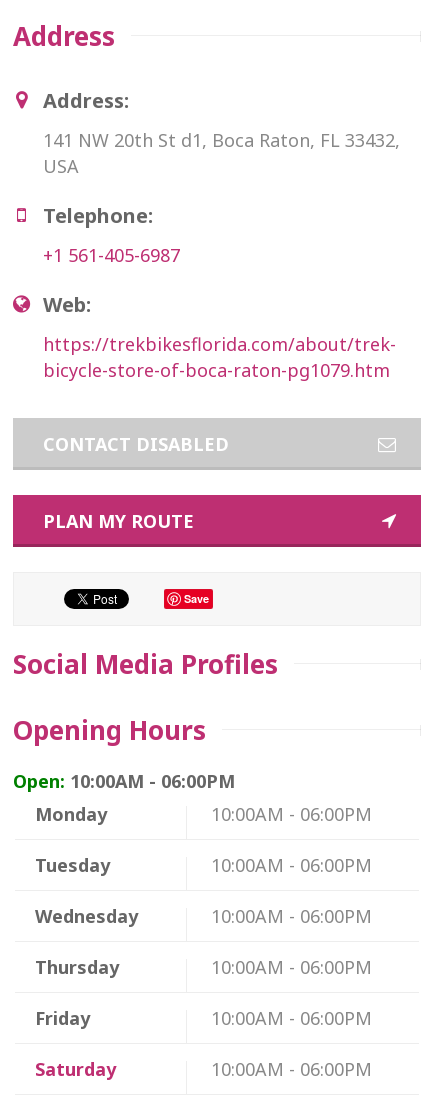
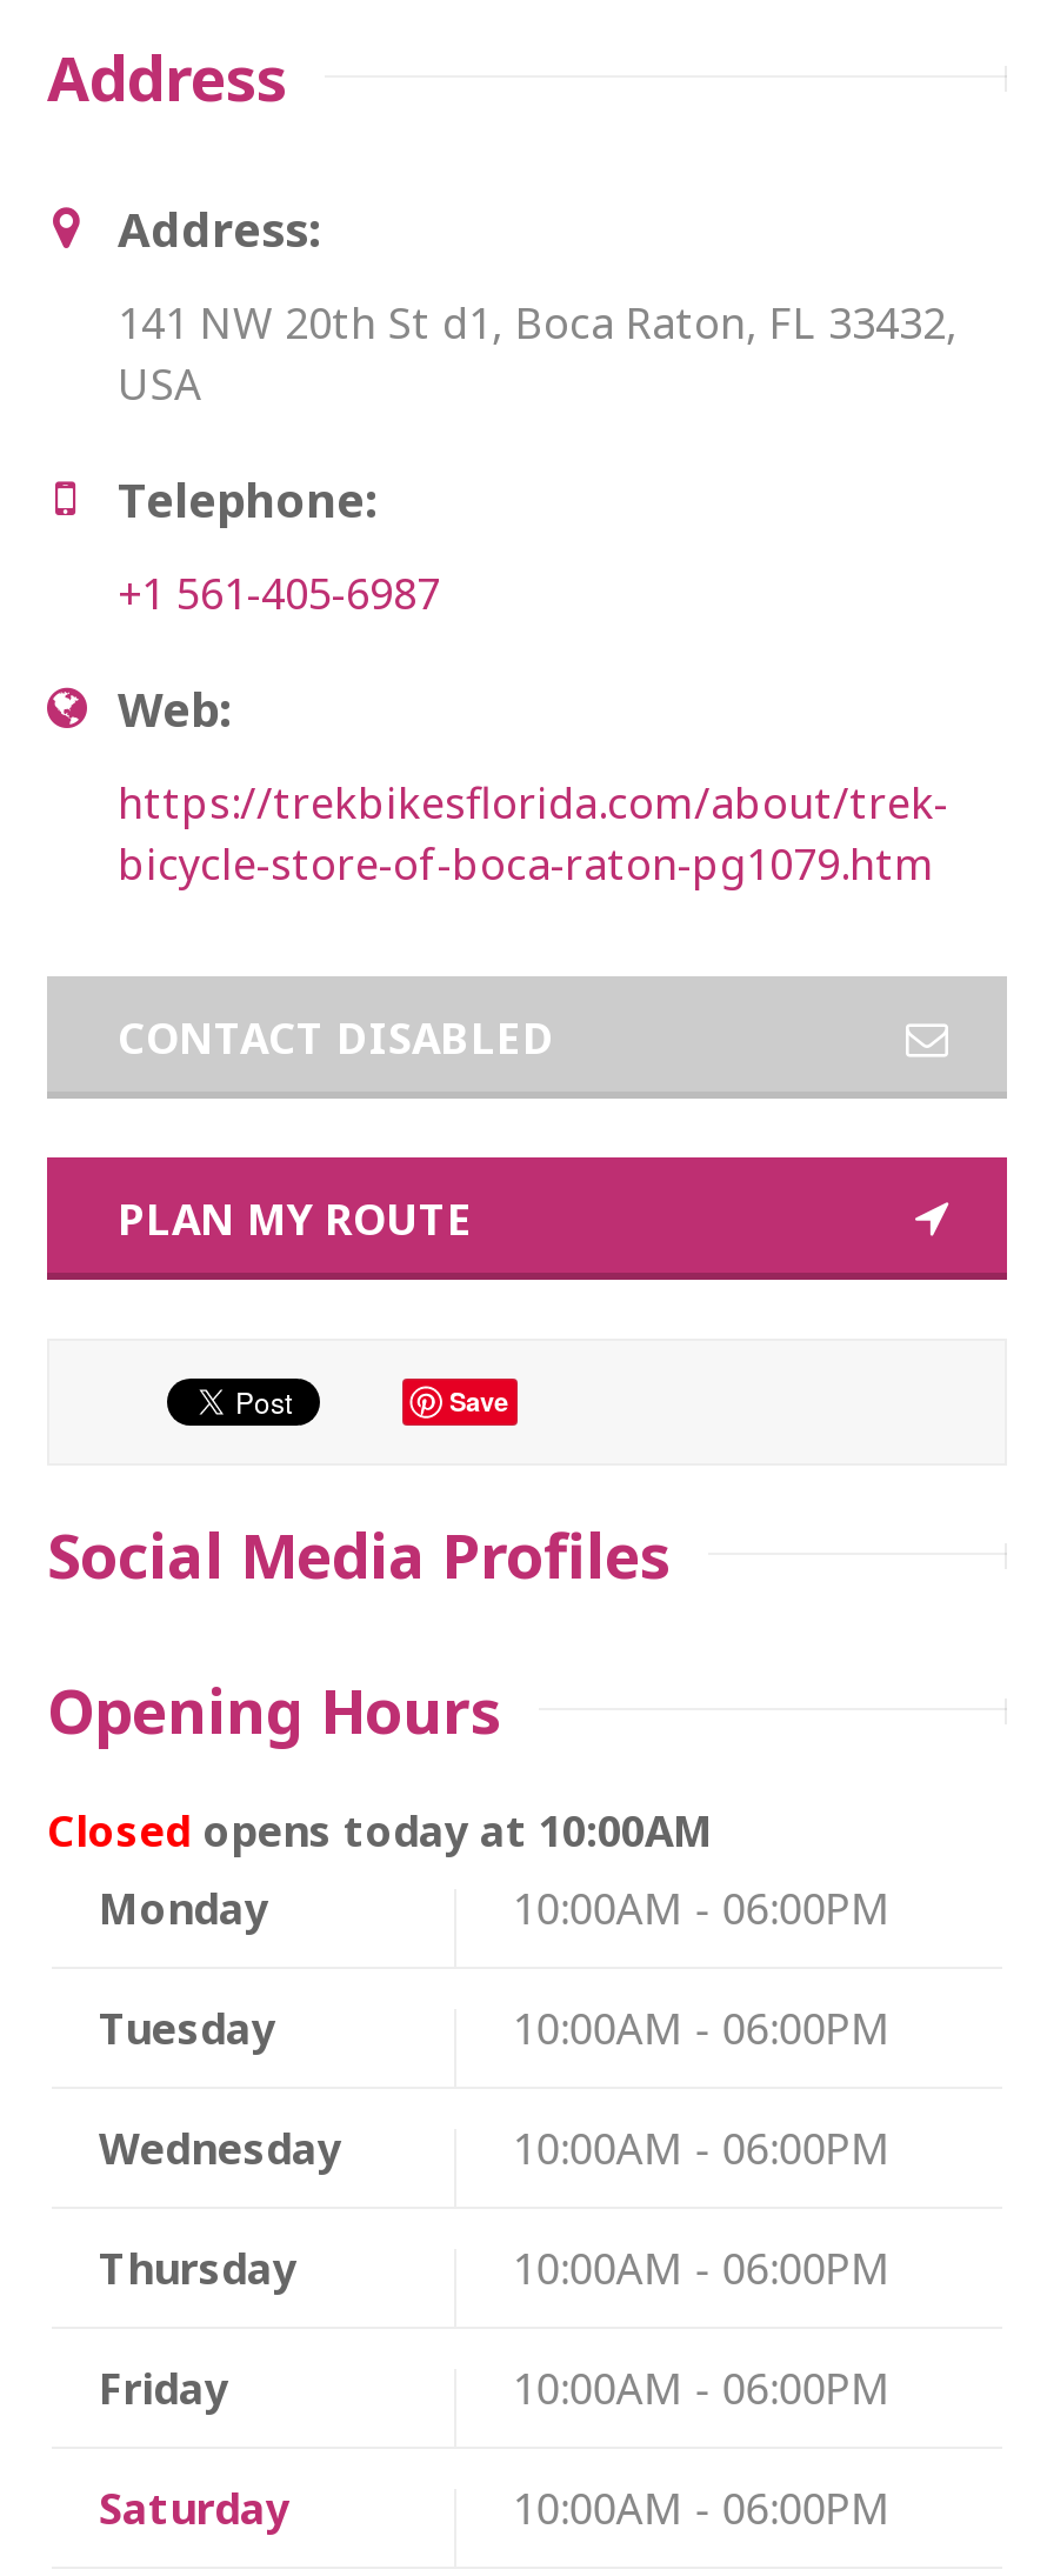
- Open: 10:00AM - 06:00PM
+ Closed opens today at 10:00AM
